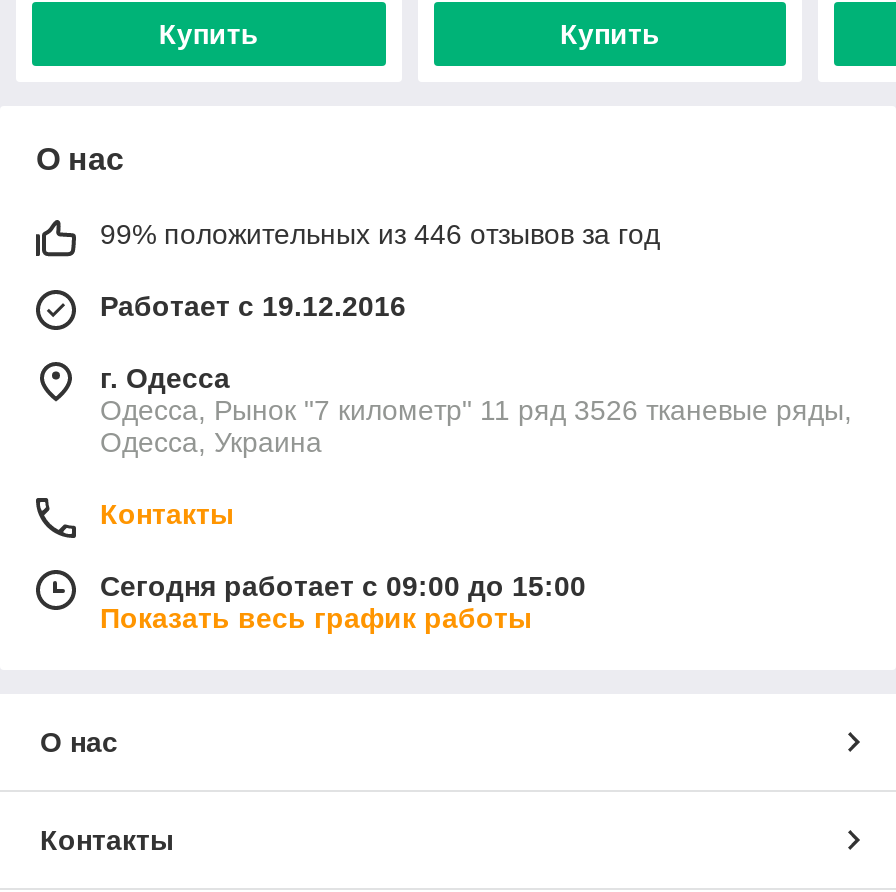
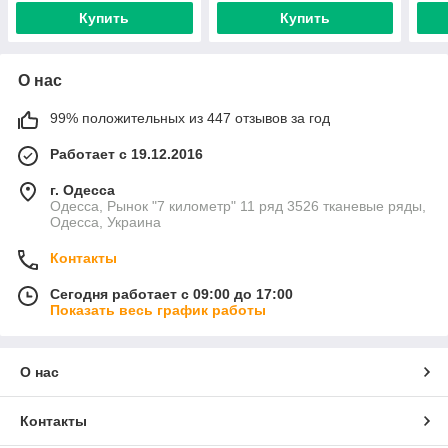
- 99% положительных из 446 отзывов за год
+ 99% положительных из 447 отзывов за год

- Сегодня работает с 09:00 до 15:00
+ Сегодня работает с 09:00 до 17:00
